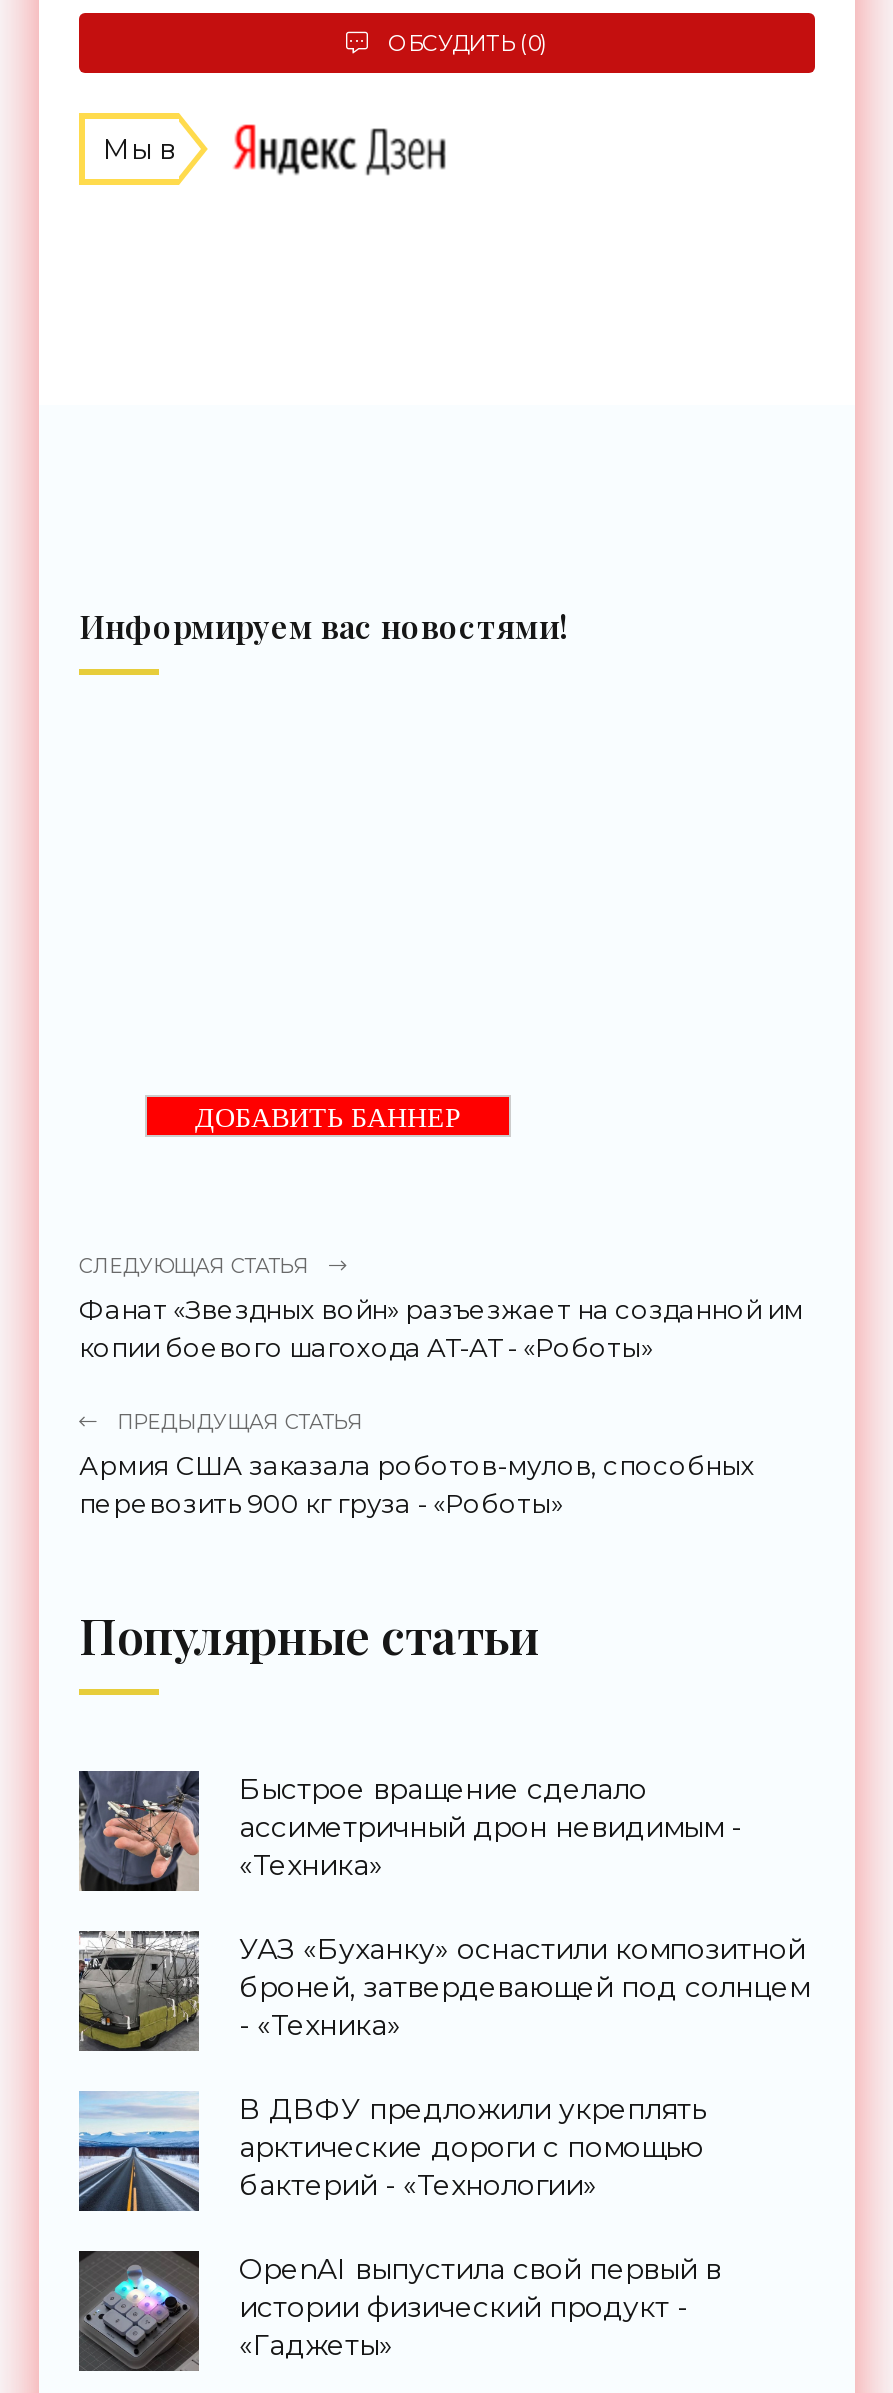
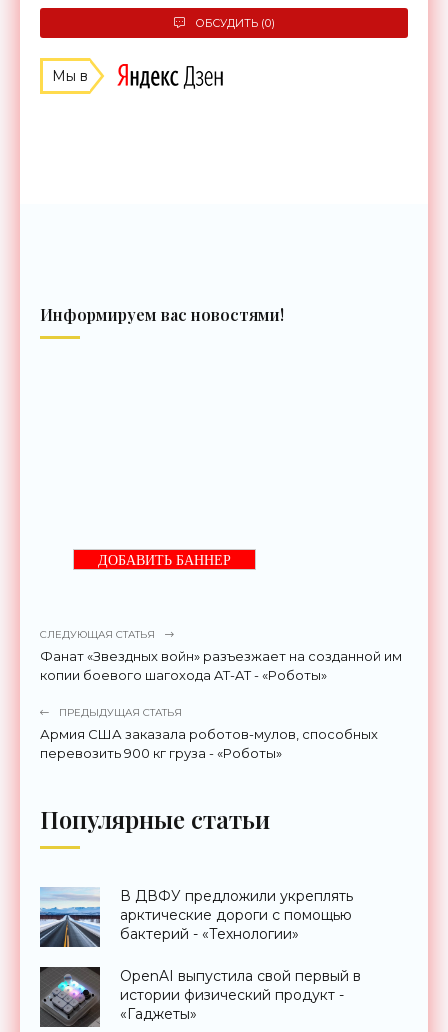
- [image]
- Быстрое вращение сделало
- ассиметричный дрон невидимым -
- «Техника»
- УАЗ «Буханку» оснастили композитной
- броней, затвердевающей под солнцем
- - «Техника»

- [image]
